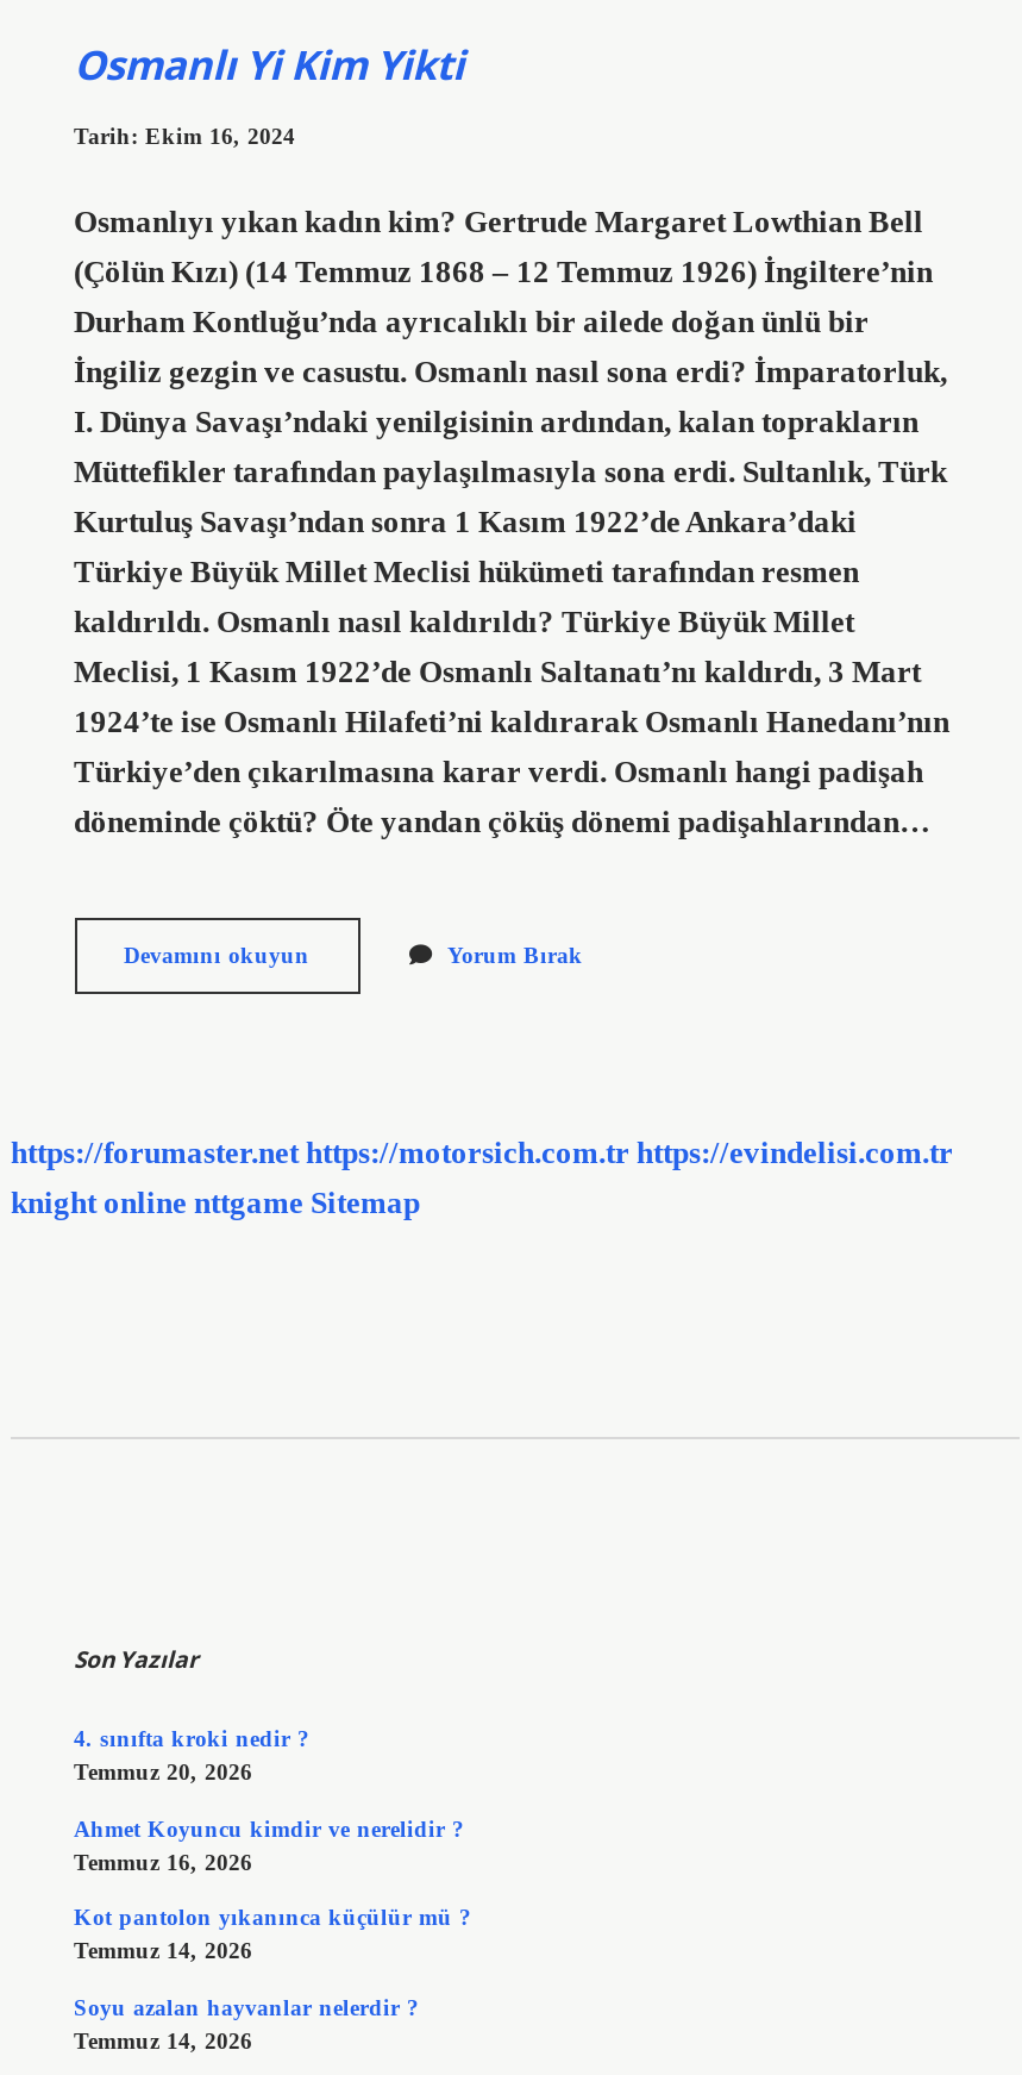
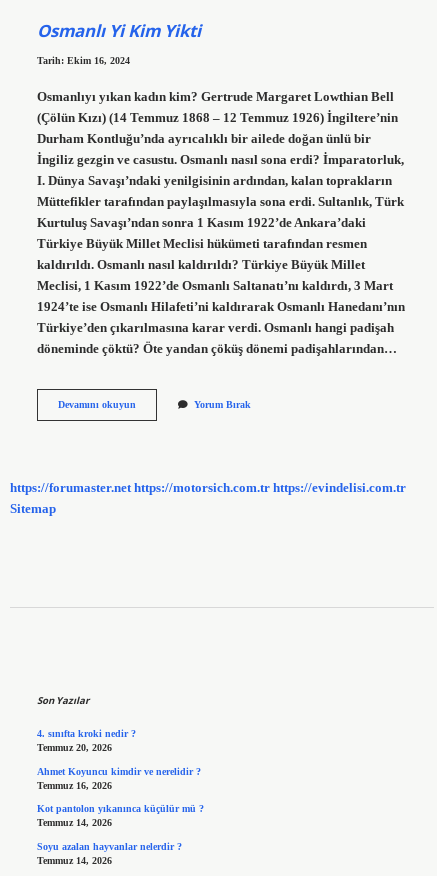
- knight online nttgame Sitemap
+ Sitemap
